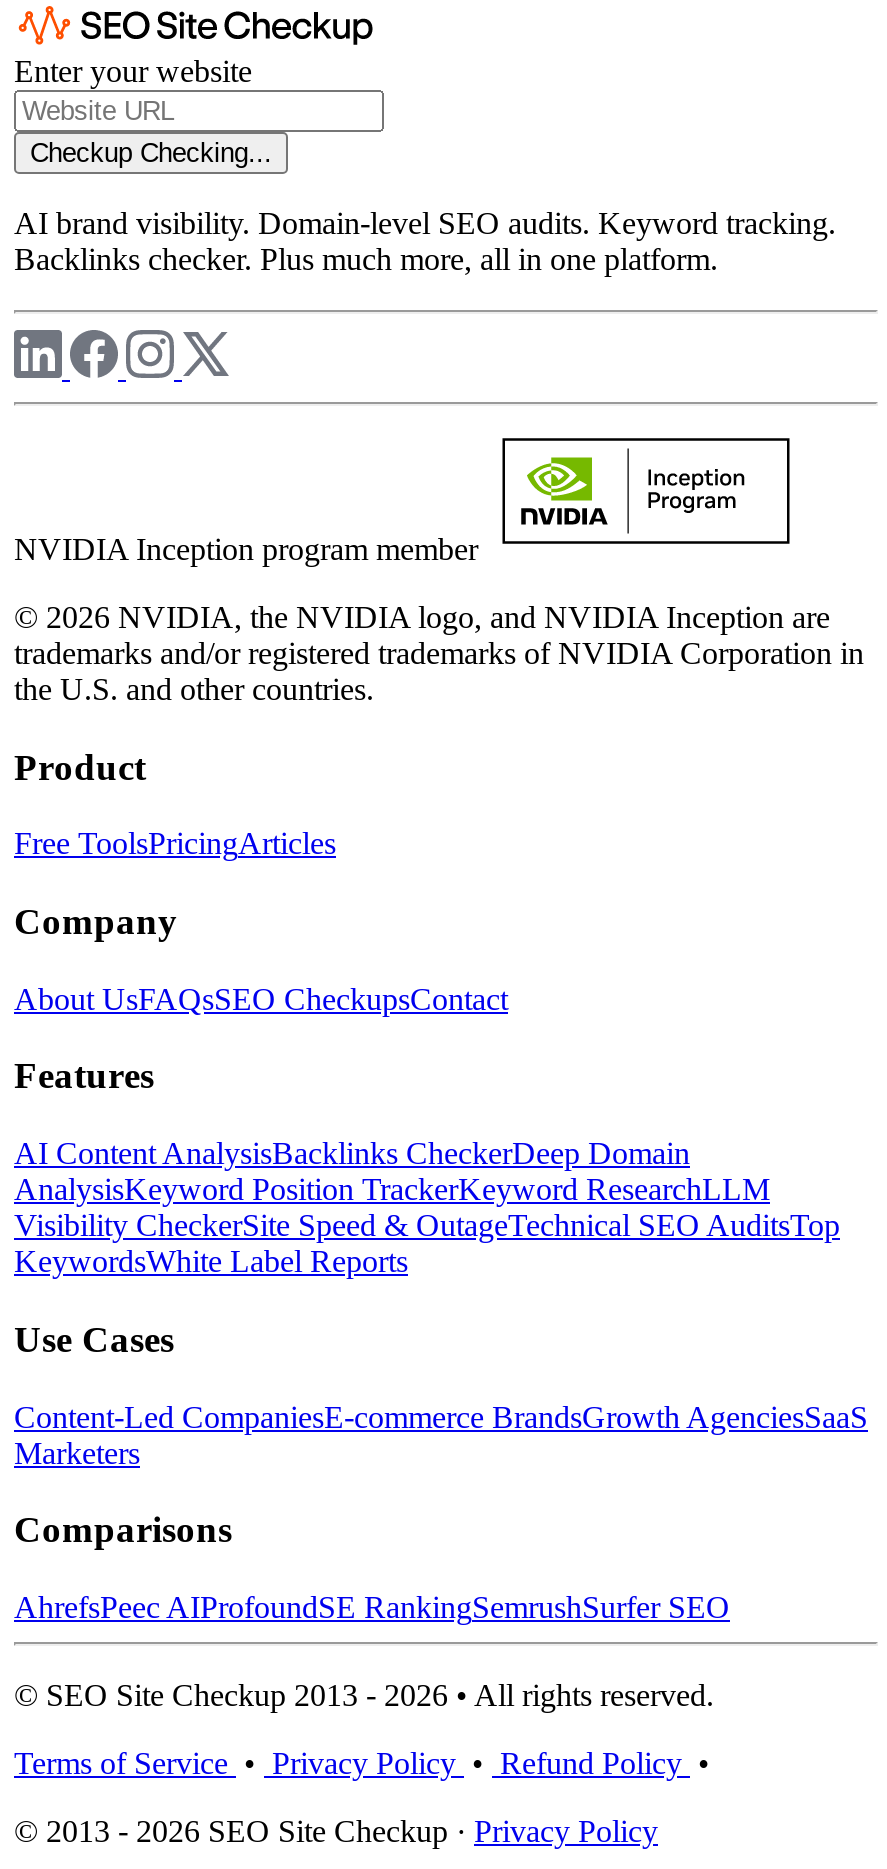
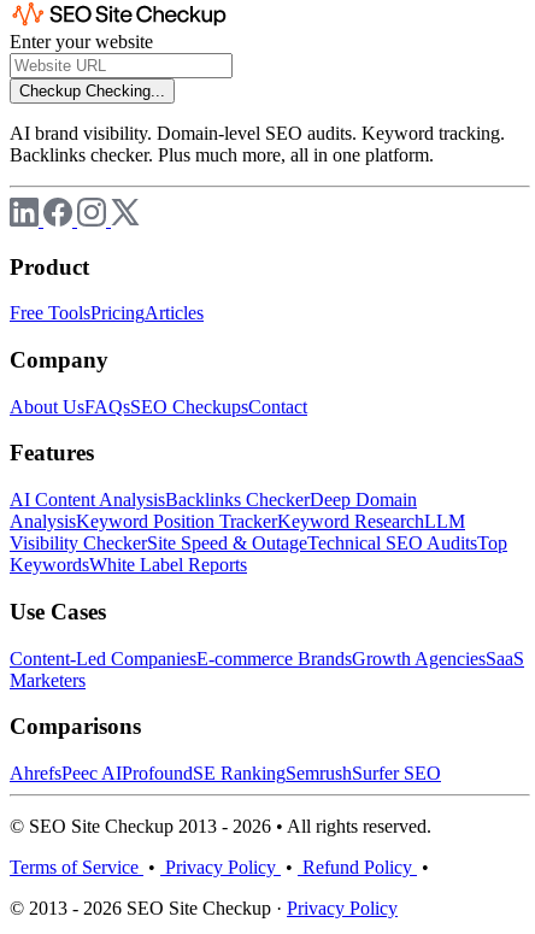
- [image]
- NVIDIA Inception program member
- © 2026 NVIDIA, the NVIDIA logo, and NVIDIA Inception are
- trademarks and/or registered trademarks of NVIDIA Corporation in
- the U.S. and other countries.
